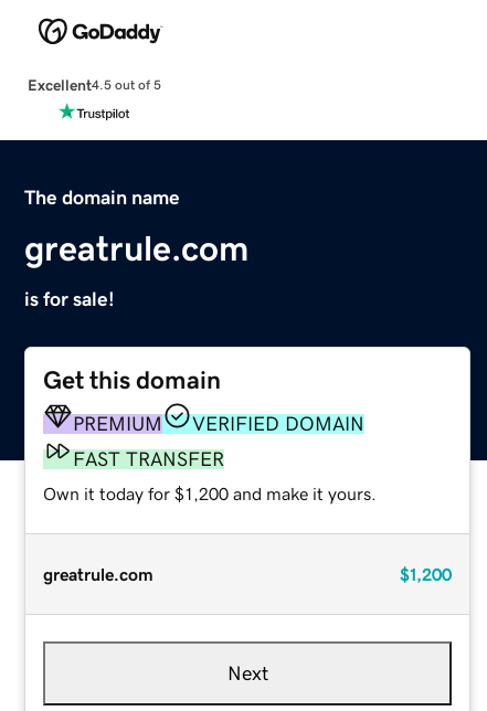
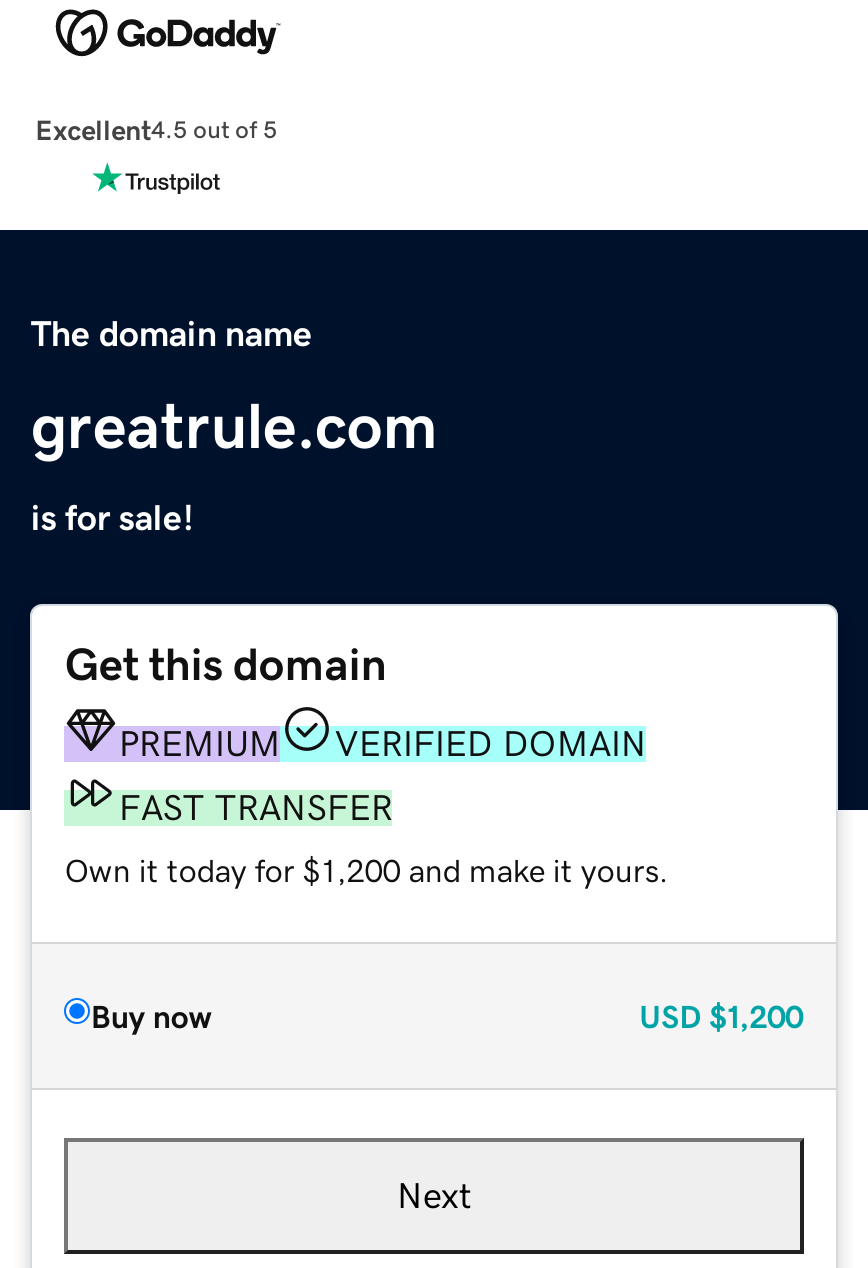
- greatrule.com
- $1,200
+ Buy now
+ USD $1,200
